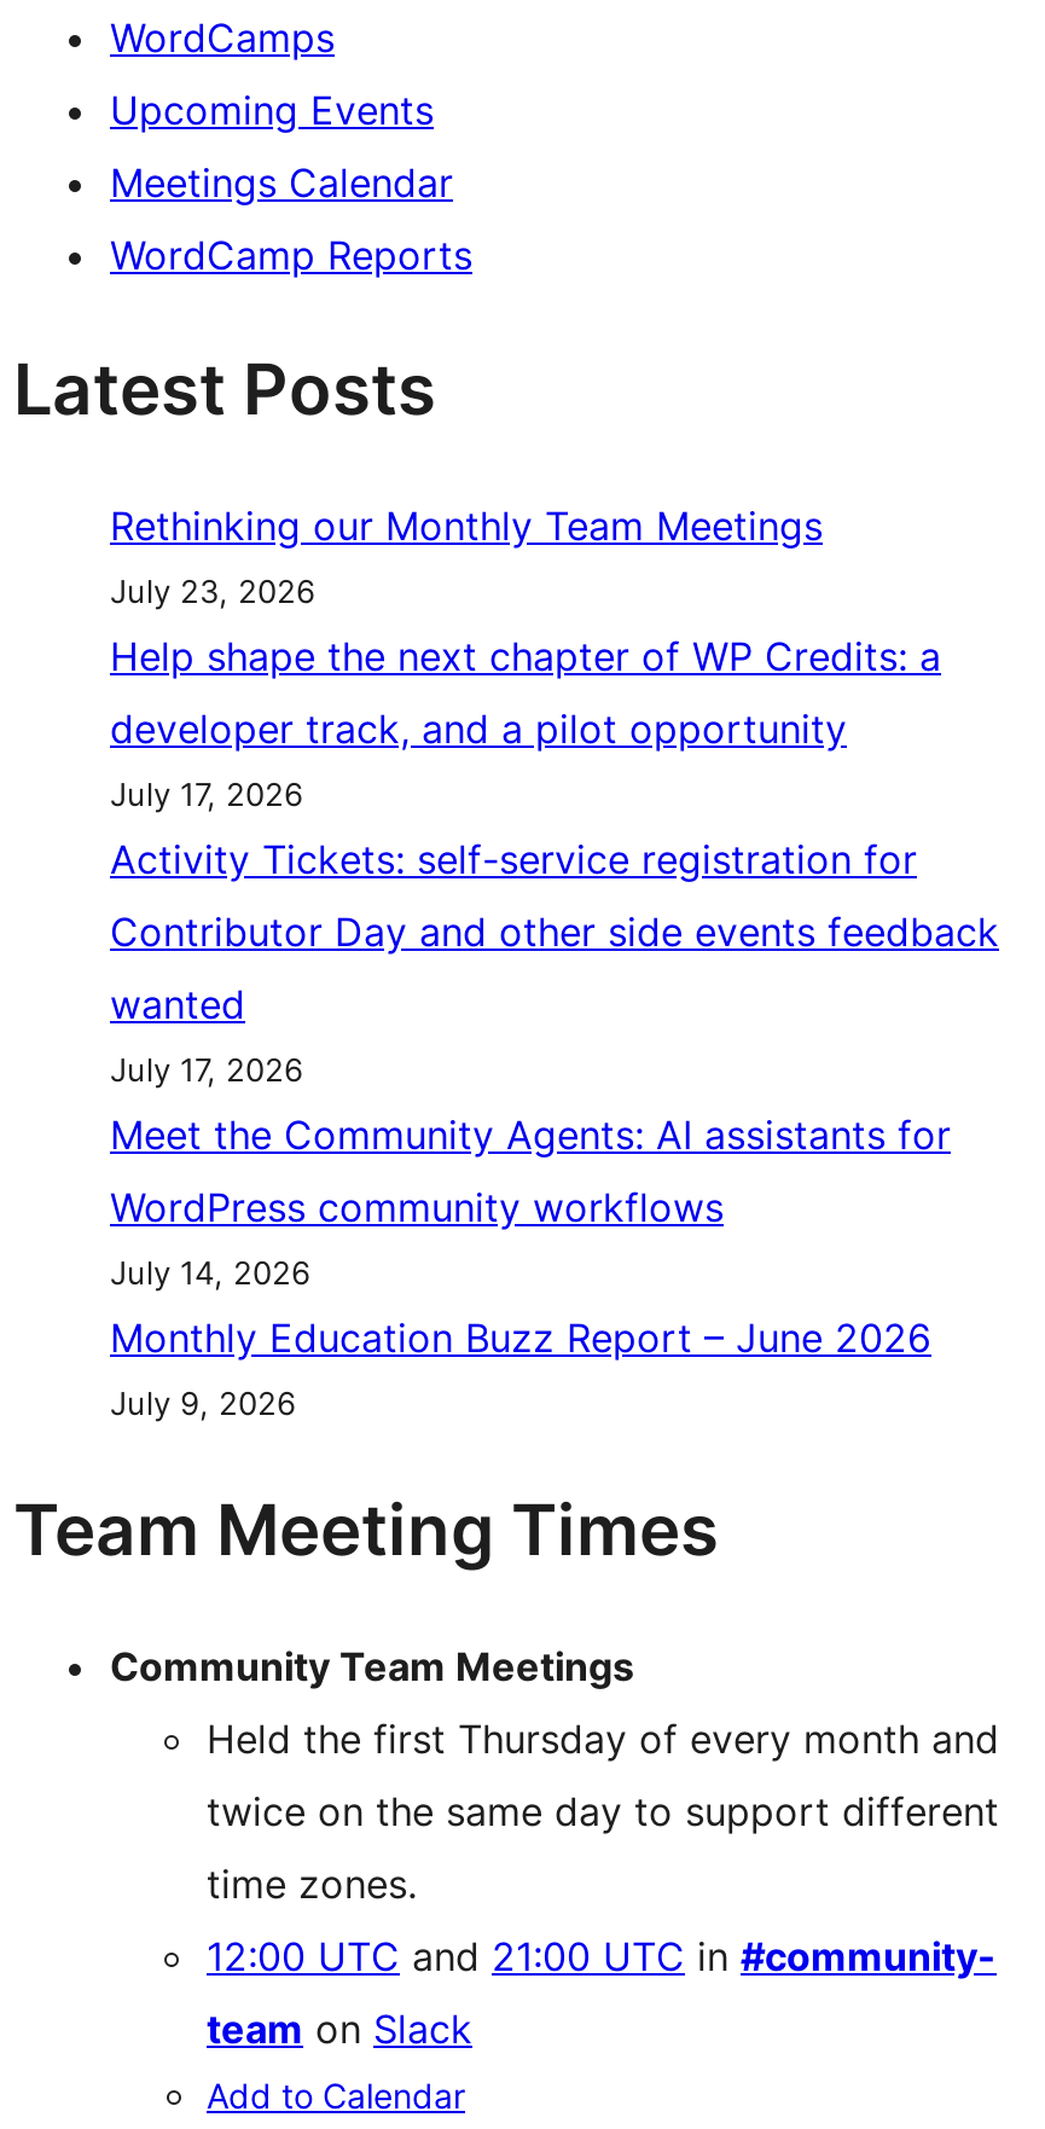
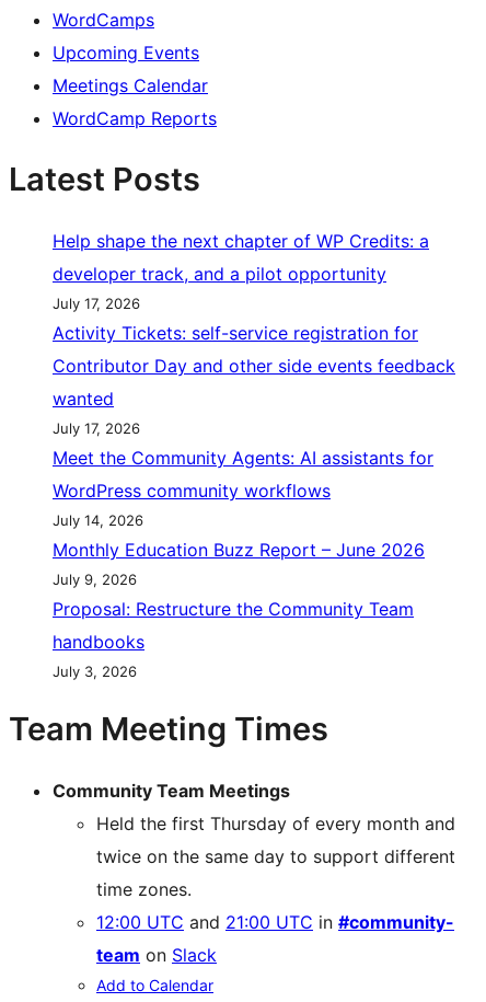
- Rethinking our Monthly Team Meetings
- July 23, 2026

moved up: Help shape the next chapter of WP Credits: a | developer track, and a pilot opportunity | July 17, 2026 | ... | Monthly Education Buzz Report – June 2026 | July 9, 2026

+ Proposal: Restructure the Community Team
+ handbooks
+ July 3, 2026
